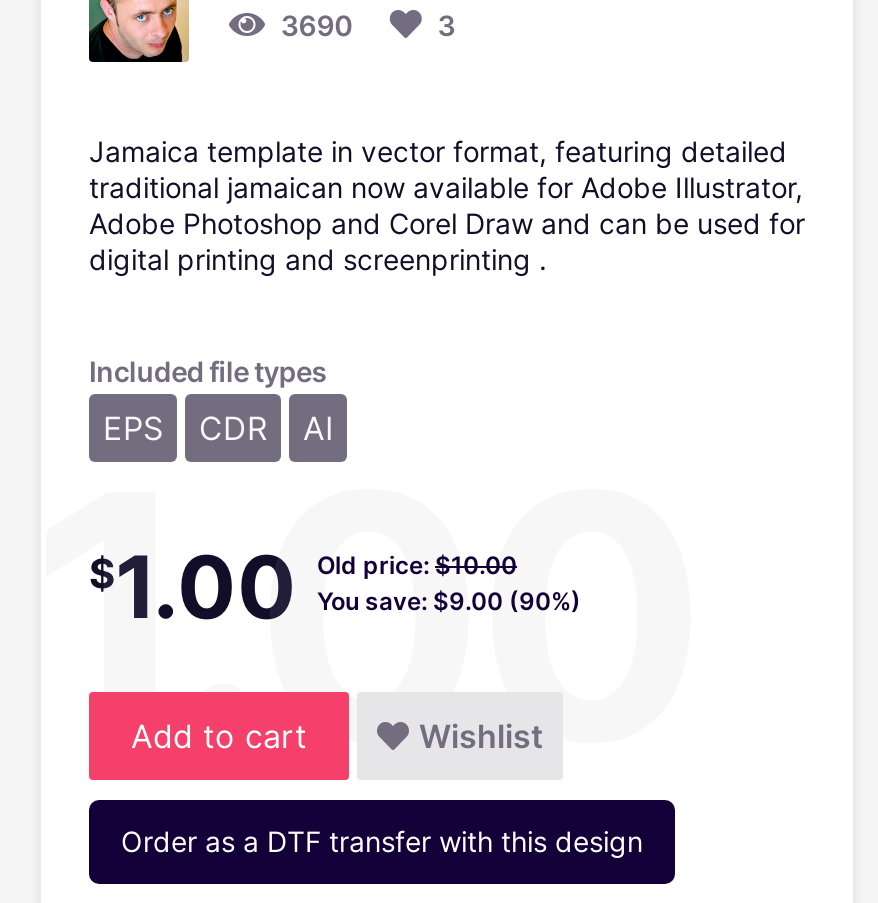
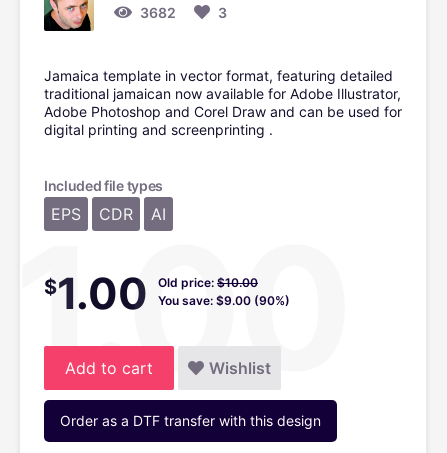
- 3690
+ 3682
